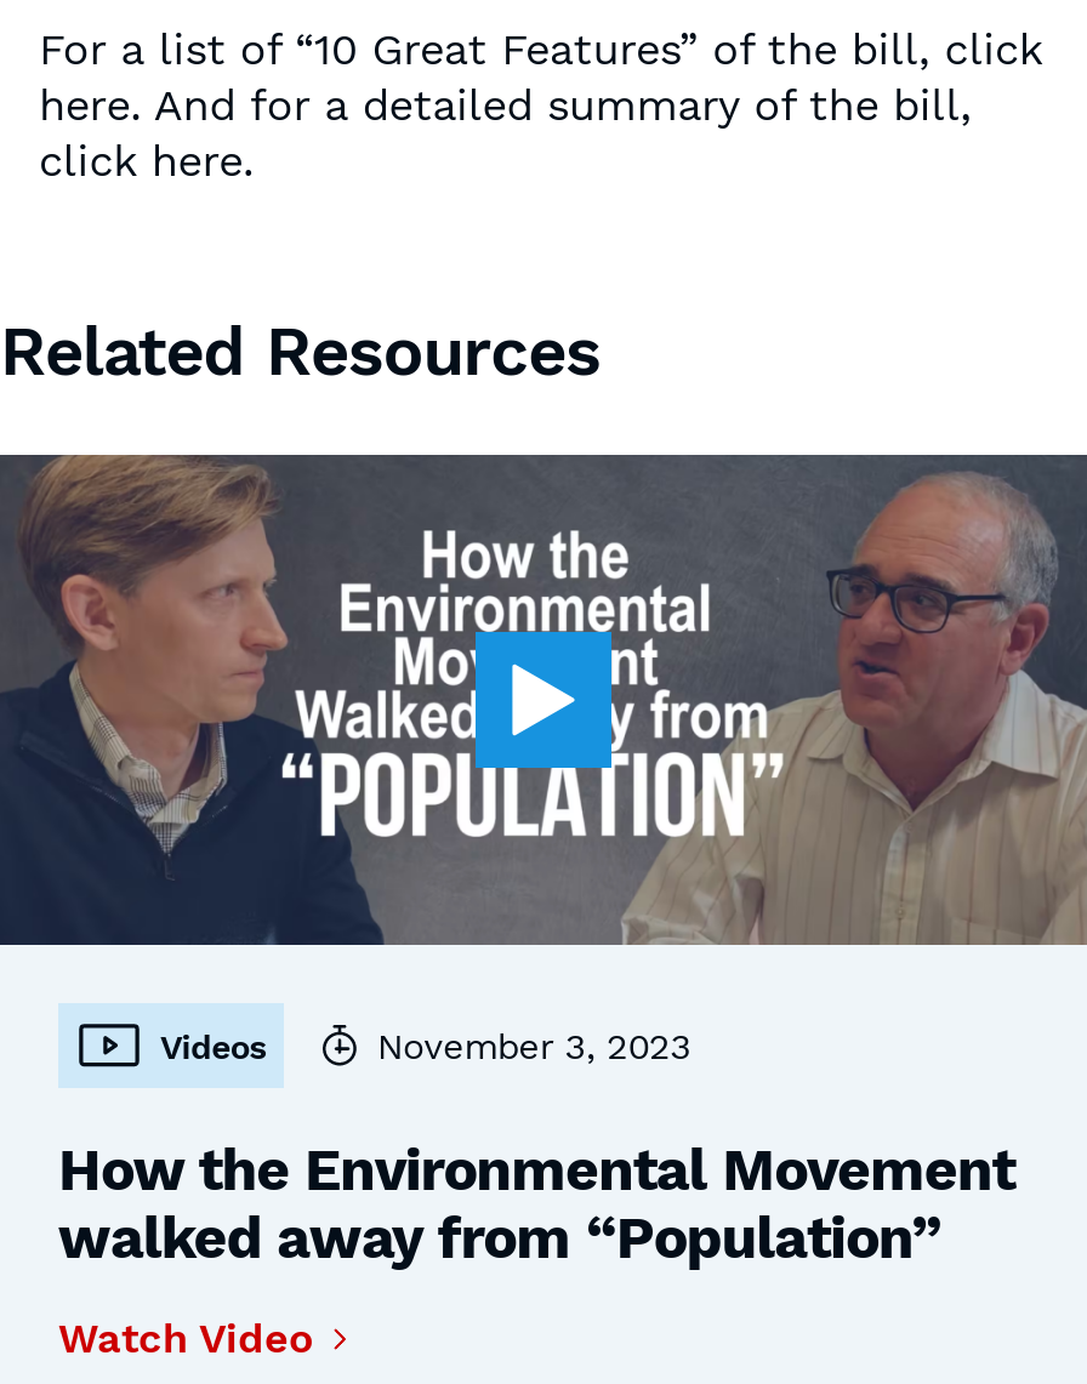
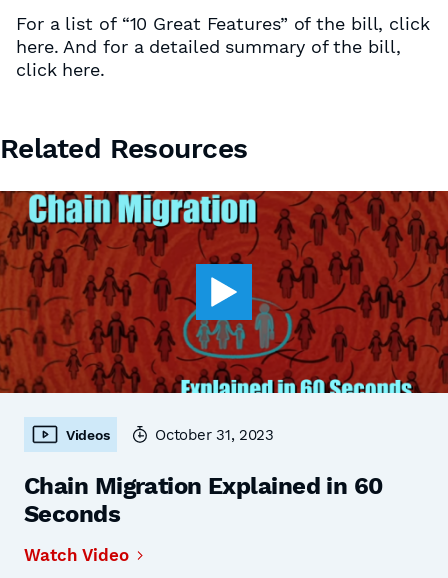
- [image]
- November 3, 2023
+ [image]
+ October 31, 2023

- How the Environmental Movement
- walked away from “Population”
+ Chain Migration Explained in 60
+ Seconds
